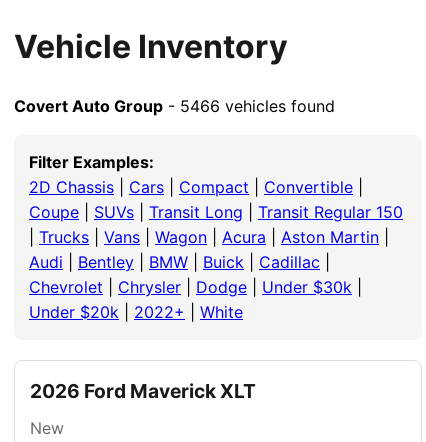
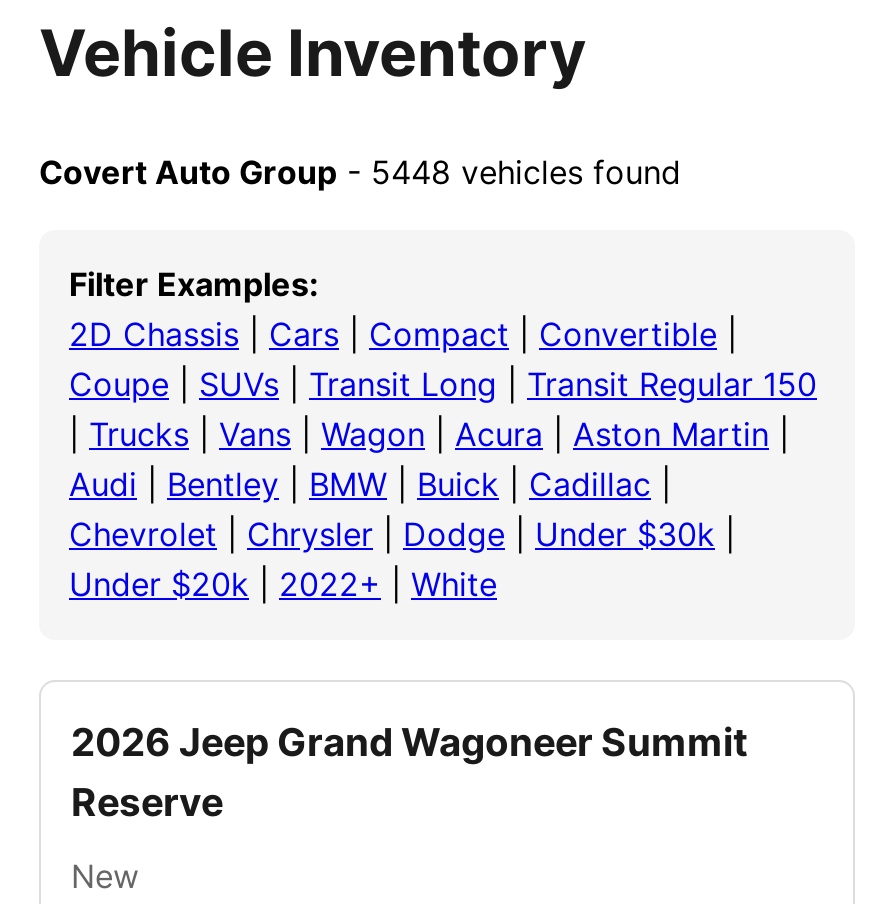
- Covert Auto Group - 5466 vehicles found
+ Covert Auto Group - 5448 vehicles found

- 2026 Ford Maverick XLT
+ 2026 Jeep Grand Wagoneer Summit
+ Reserve
